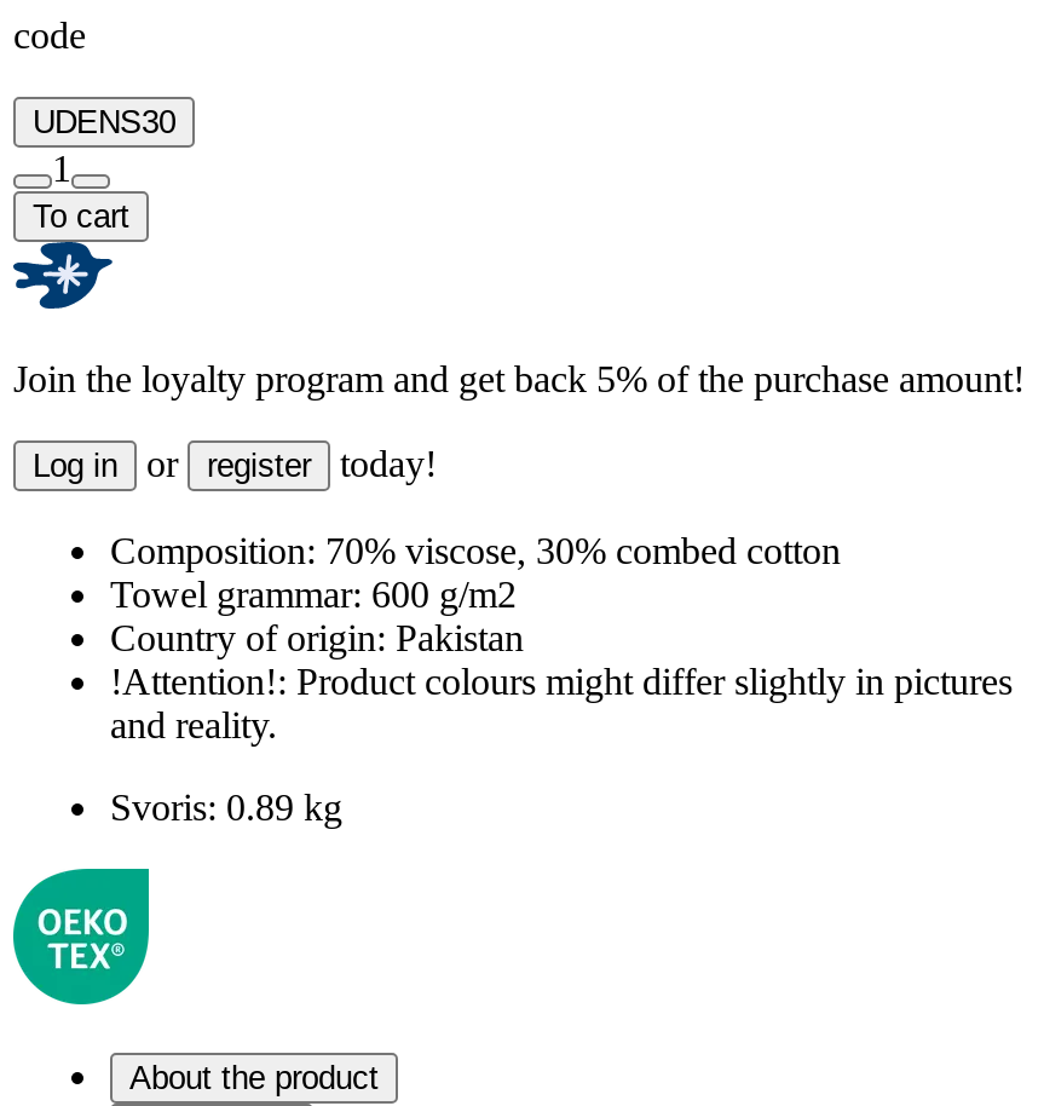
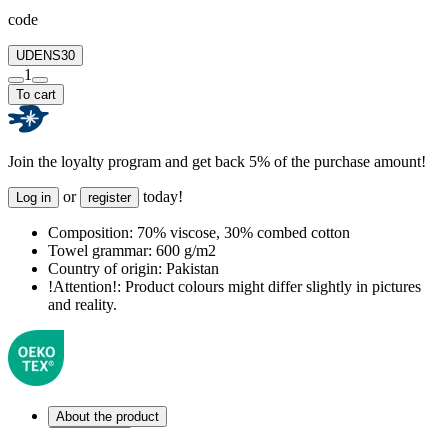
- Svoris: 0.89 kg
